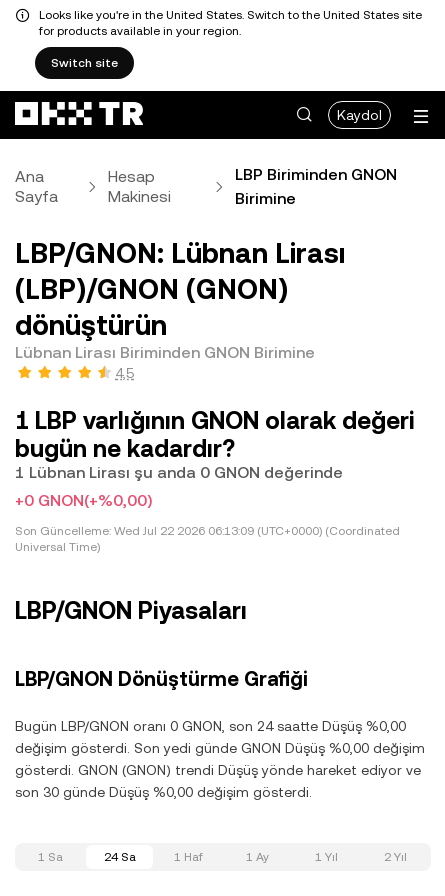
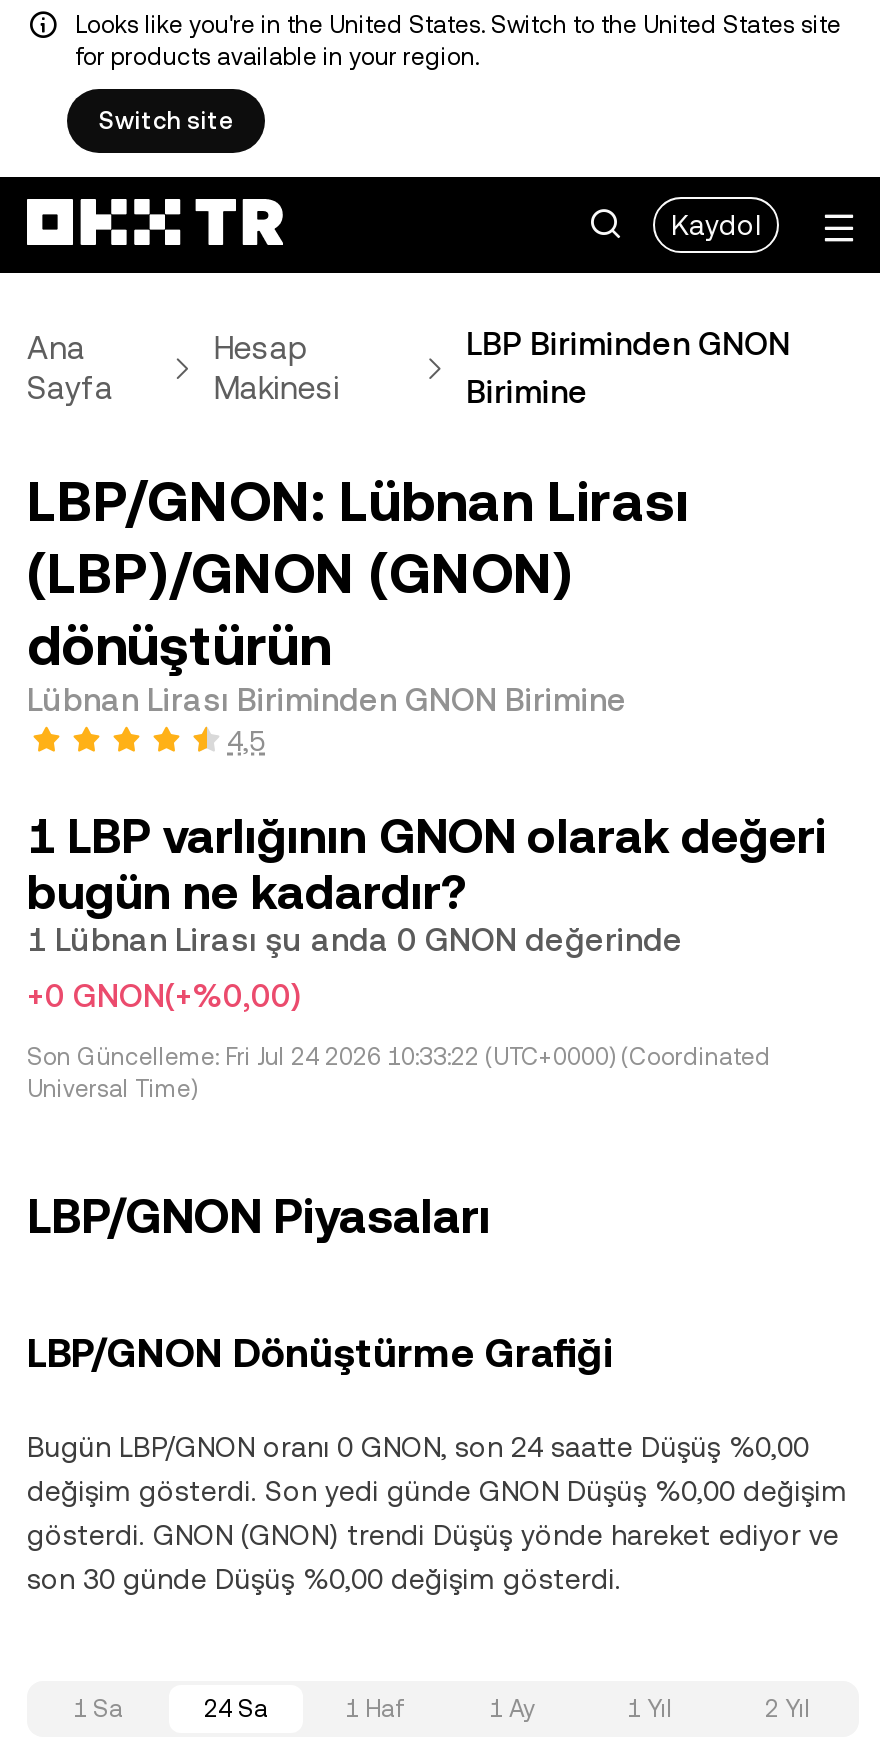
- Son Güncelleme: Wed Jul 22 2026 06:13:09 (UTC+0000) (Coordinated
+ Son Güncelleme: Fri Jul 24 2026 10:33:22 (UTC+0000) (Coordinated
